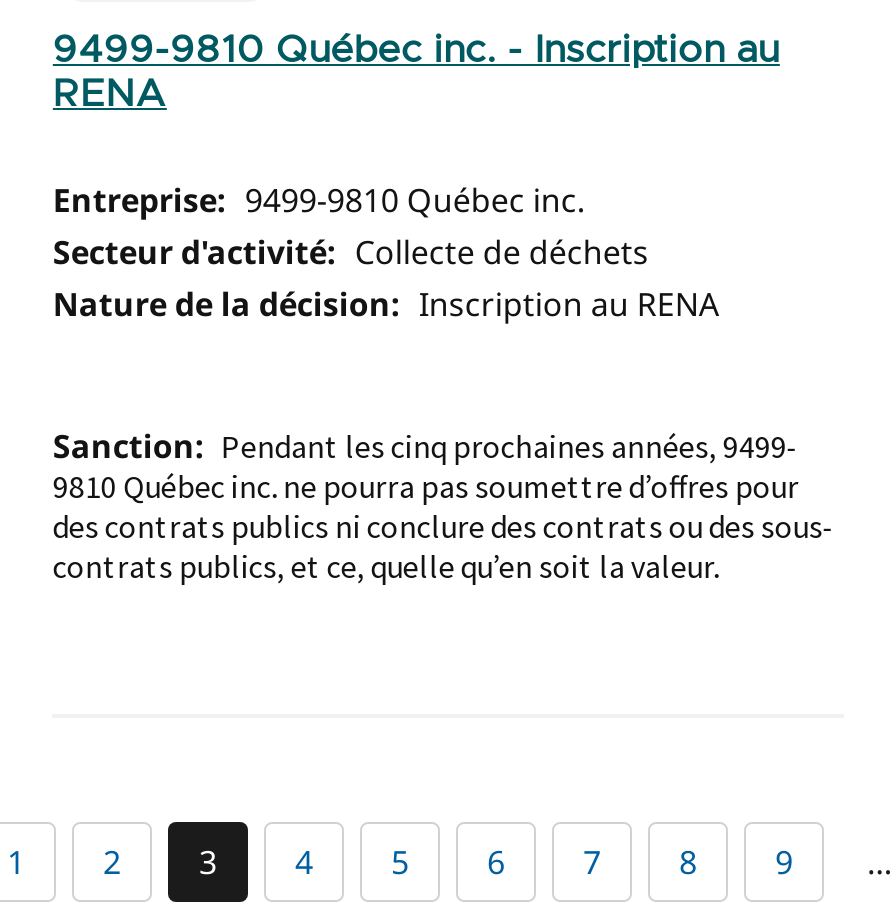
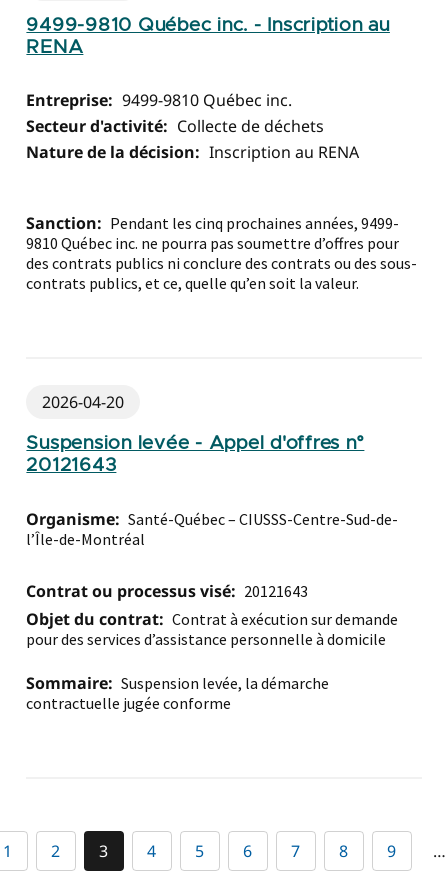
+ Suspension levée - Appel d'offres n°
+ 20121643

+ Organisme: Santé-Québec – CIUSSS-Centre-Sud-de-
+ l’Île-de-Montréal
+ Contrat ou processus visé: 20121643
+ Objet du contrat: Contrat à exécution sur demande
+ pour des services d’assistance personnelle à domicile
+ Sommaire: Suspension levée, la démarche
+ contractuelle jugée conforme

+ 2026-04-20
